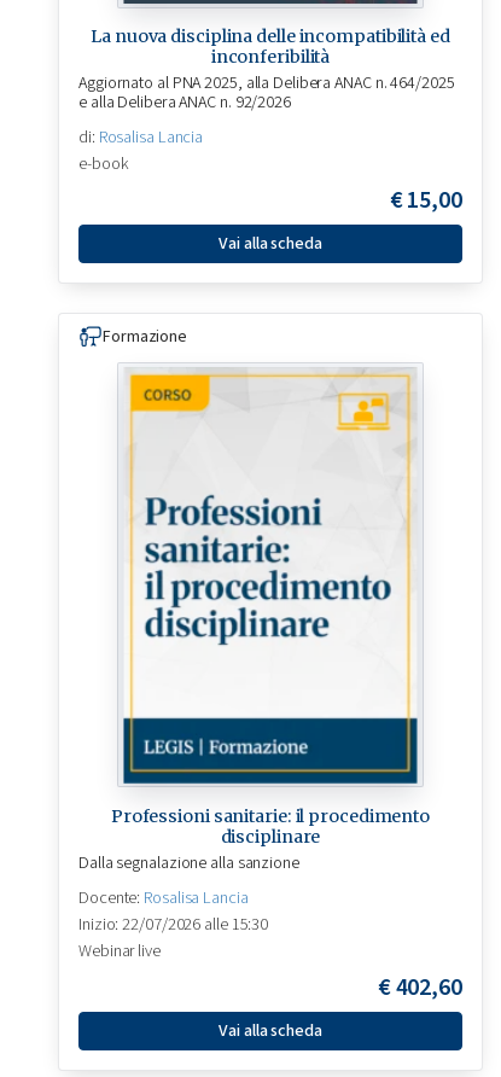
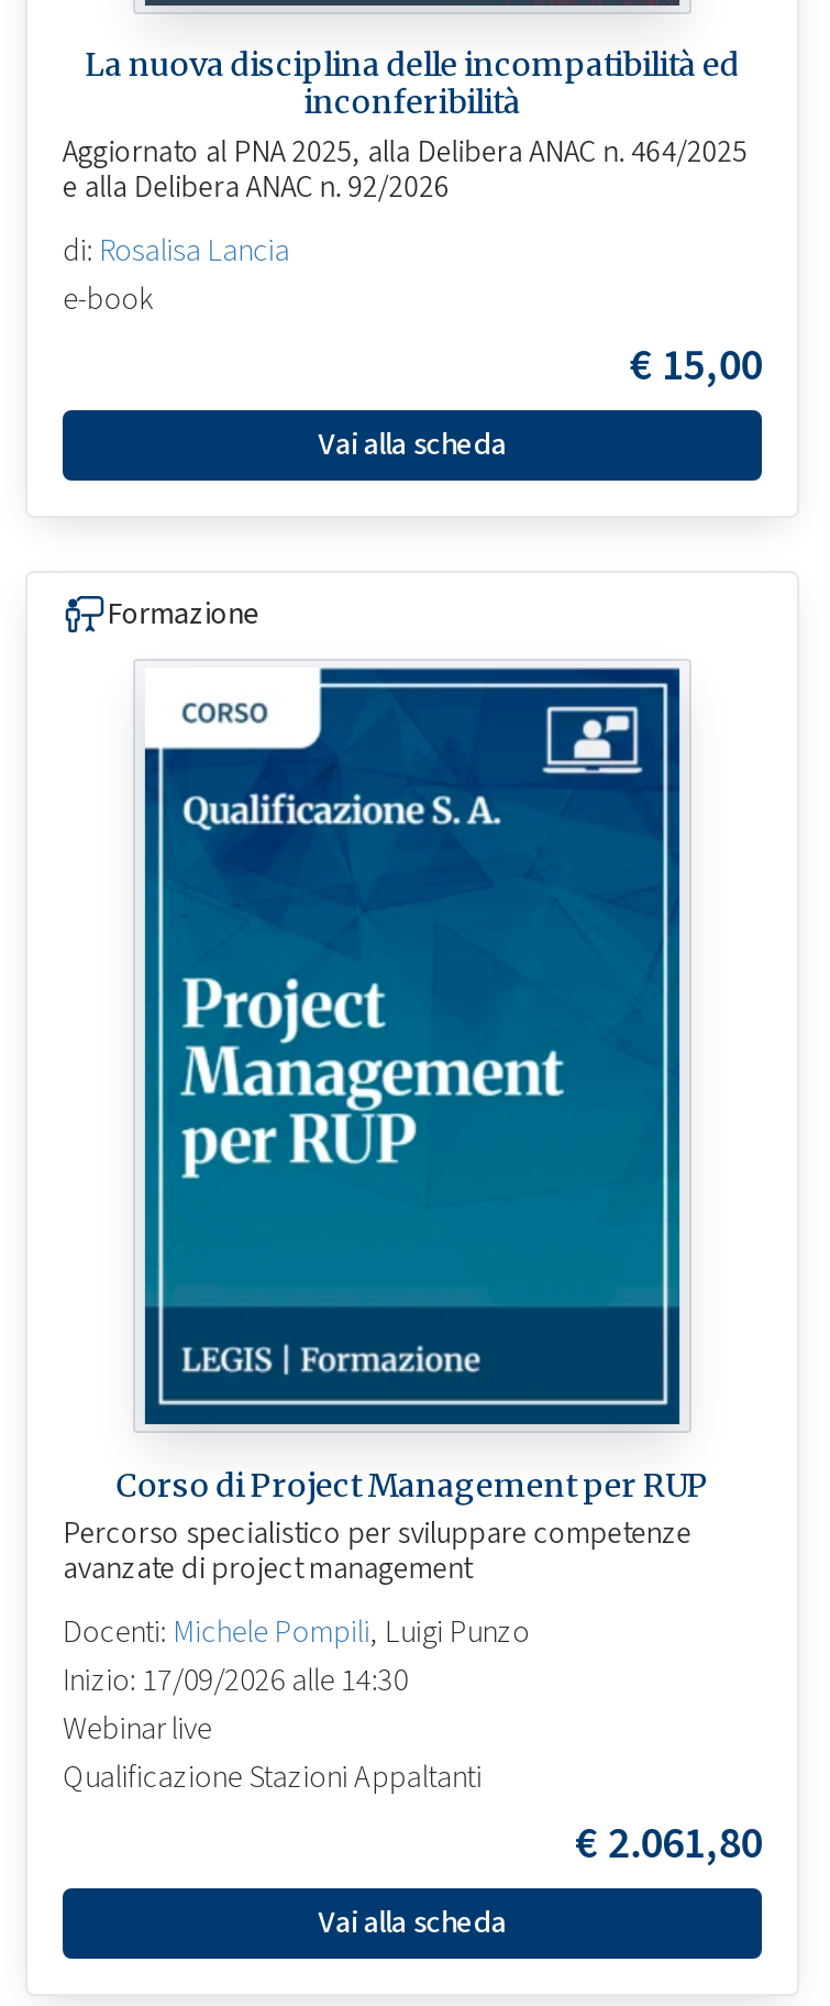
- [image]
- Professioni sanitarie: il procedimento
- disciplinare
- Dalla segnalazione alla sanzione
- Docente: Rosalisa Lancia
- Inizio: 22/07/2026 alle 15:30
+ [image]
+ Corso di Project Management per RUP
+ Percorso specialistico per sviluppare competenze
+ avanzate di project management
+ Docenti: Michele Pompili, Luigi Punzo
+ Inizio: 17/09/2026 alle 14:30

- €402,60
+ Qualificazione Stazioni Appaltanti
+ €2.061,80
